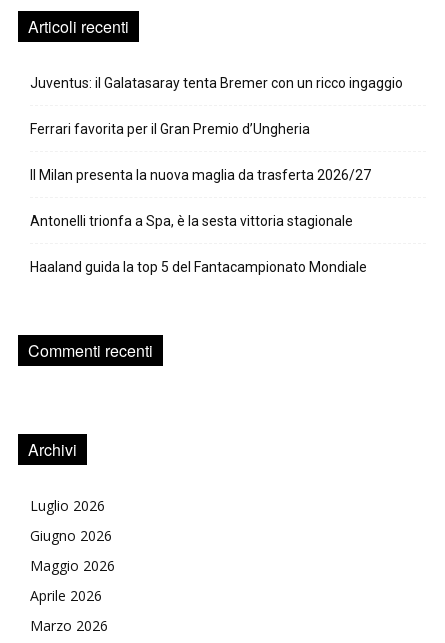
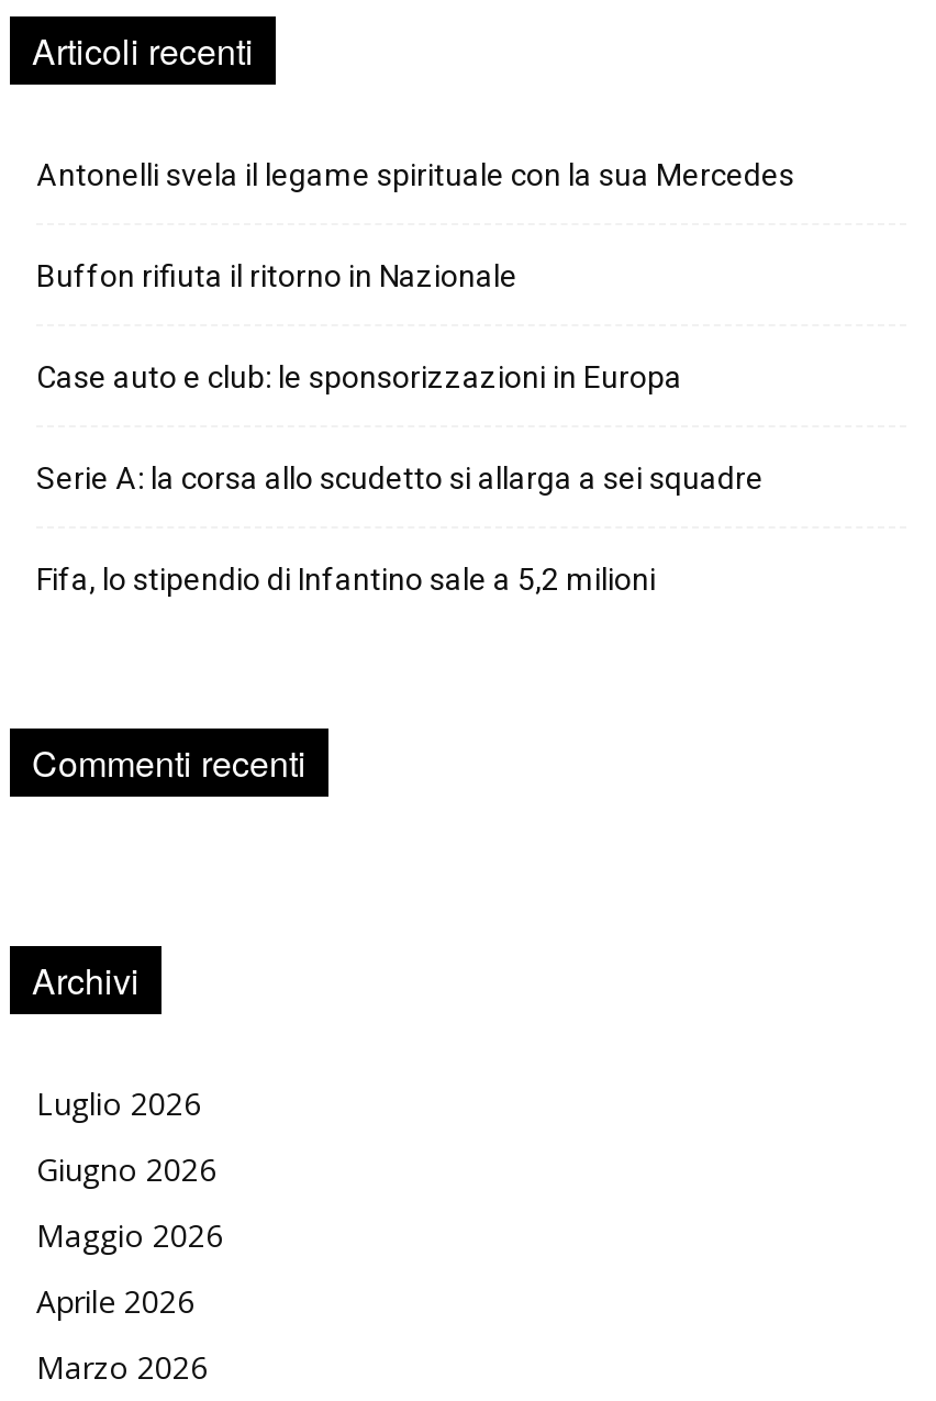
- Juventus: il Galatasaray tenta Bremer con un ricco ingaggio
+ Antonelli svela il legame spirituale con la sua Mercedes

- Ferrari favorita per il Gran Premio d’Ungheria
+ Buffon rifiuta il ritorno in Nazionale

- Il Milan presenta la nuova maglia da trasferta 2026/27
+ Case auto e club: le sponsorizzazioni in Europa

- Antonelli trionfa a Spa, è la sesta vittoria stagionale
+ Serie A: la corsa allo scudetto si allarga a sei squadre

- Haaland guida la top 5 del Fantacampionato Mondiale
+ Fifa, lo stipendio di Infantino sale a 5,2 milioni
